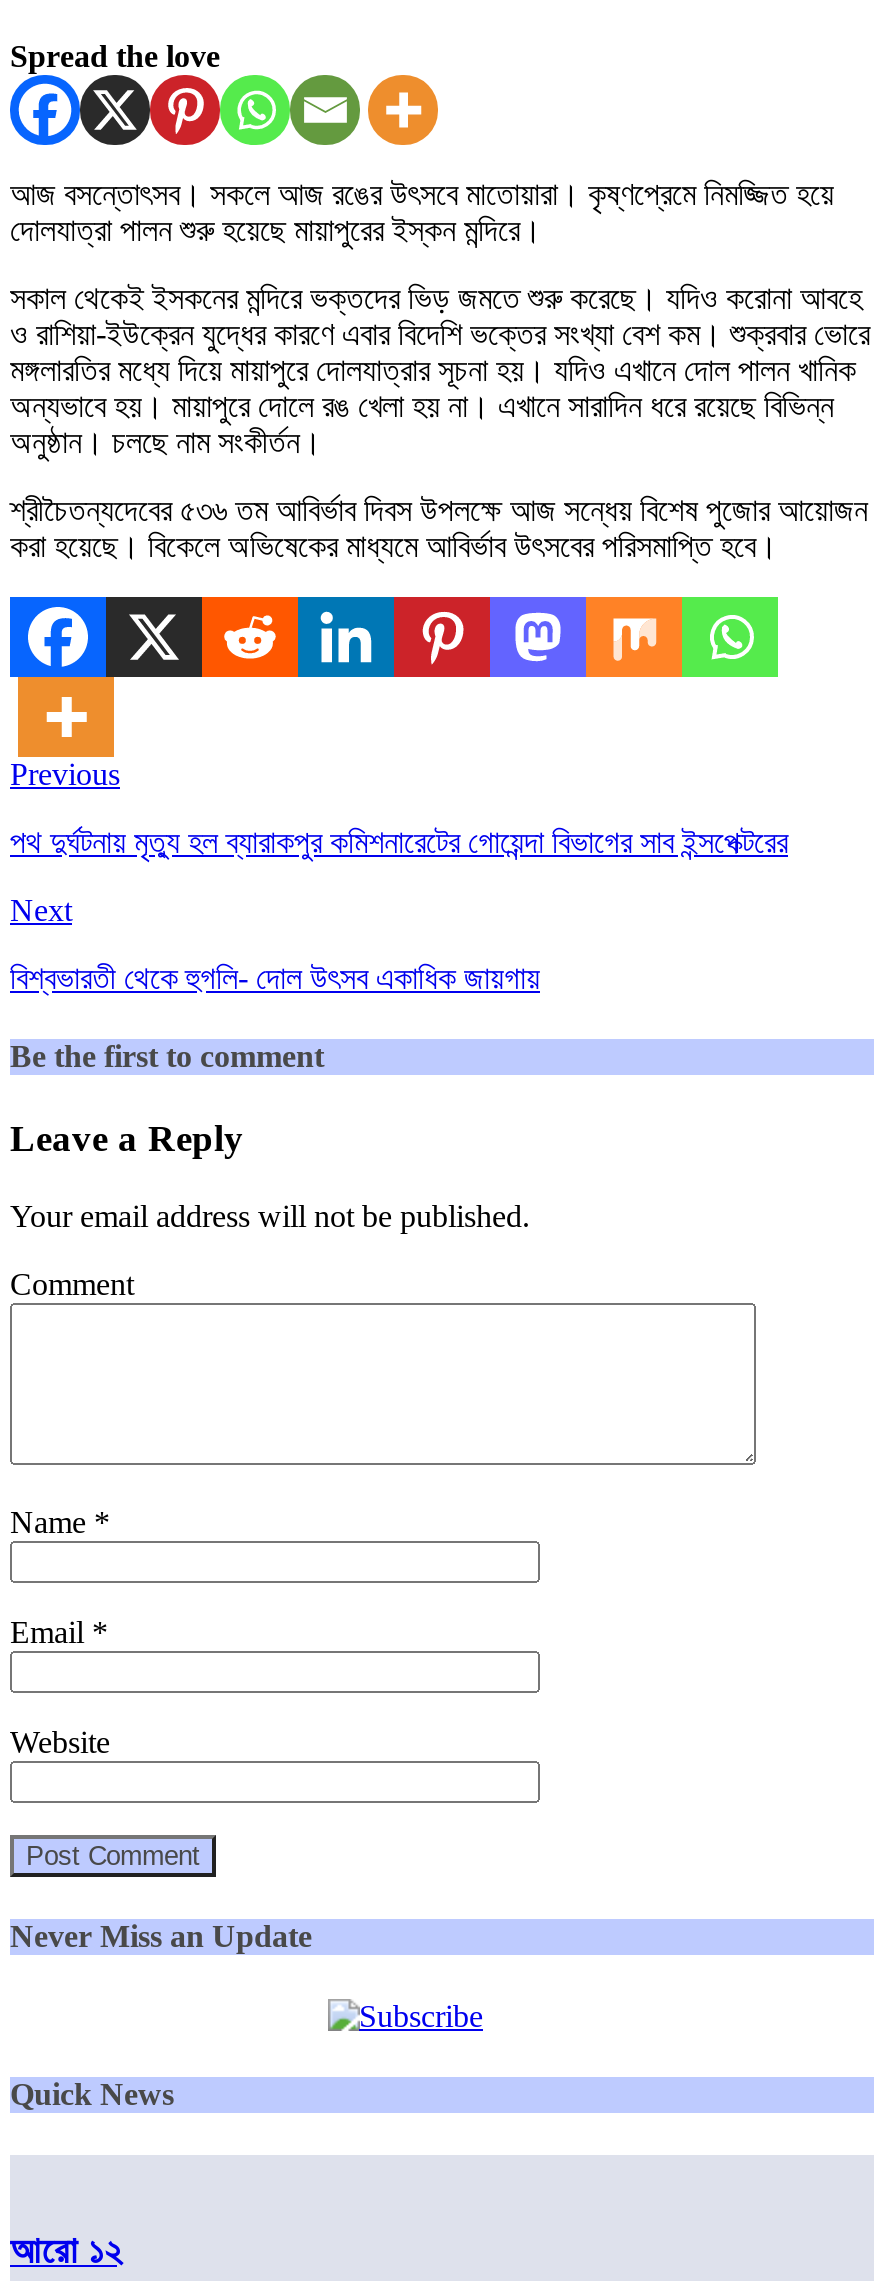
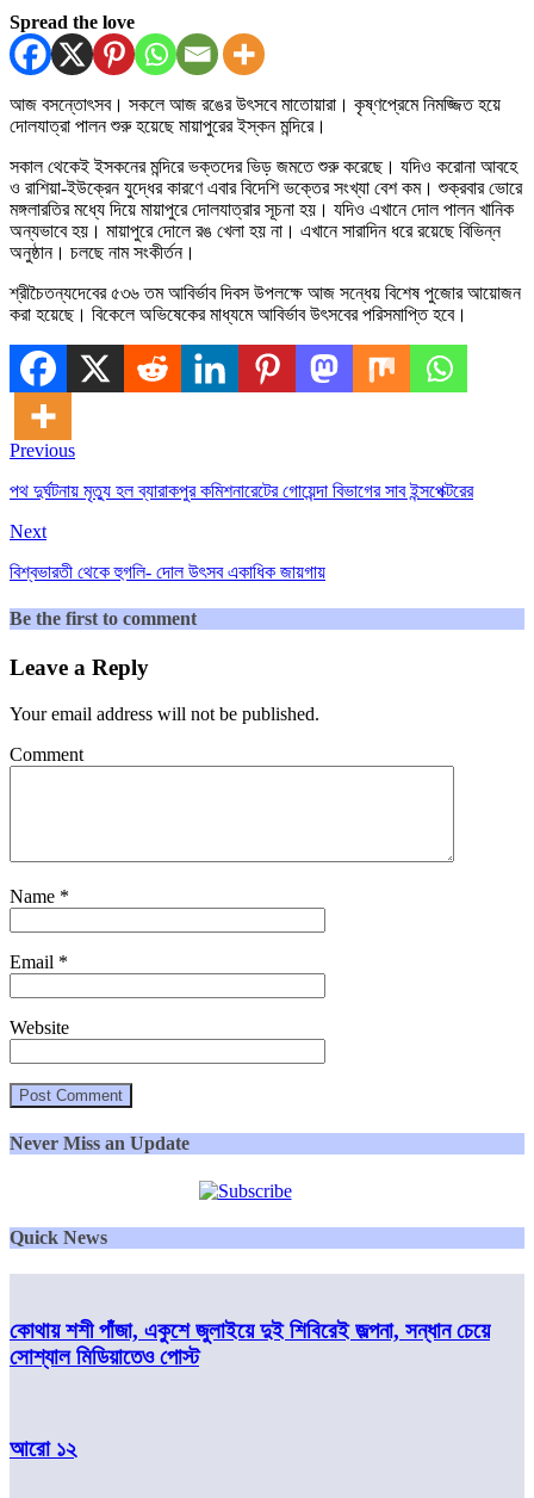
+ কোথায় শশী পাঁজা, একুশে জুলাইয়ে দুই শিবিরেই জল্পনা, সন্ধান চেয়ে
+ সোশ্যাল মিডিয়াতেও পোস্ট
